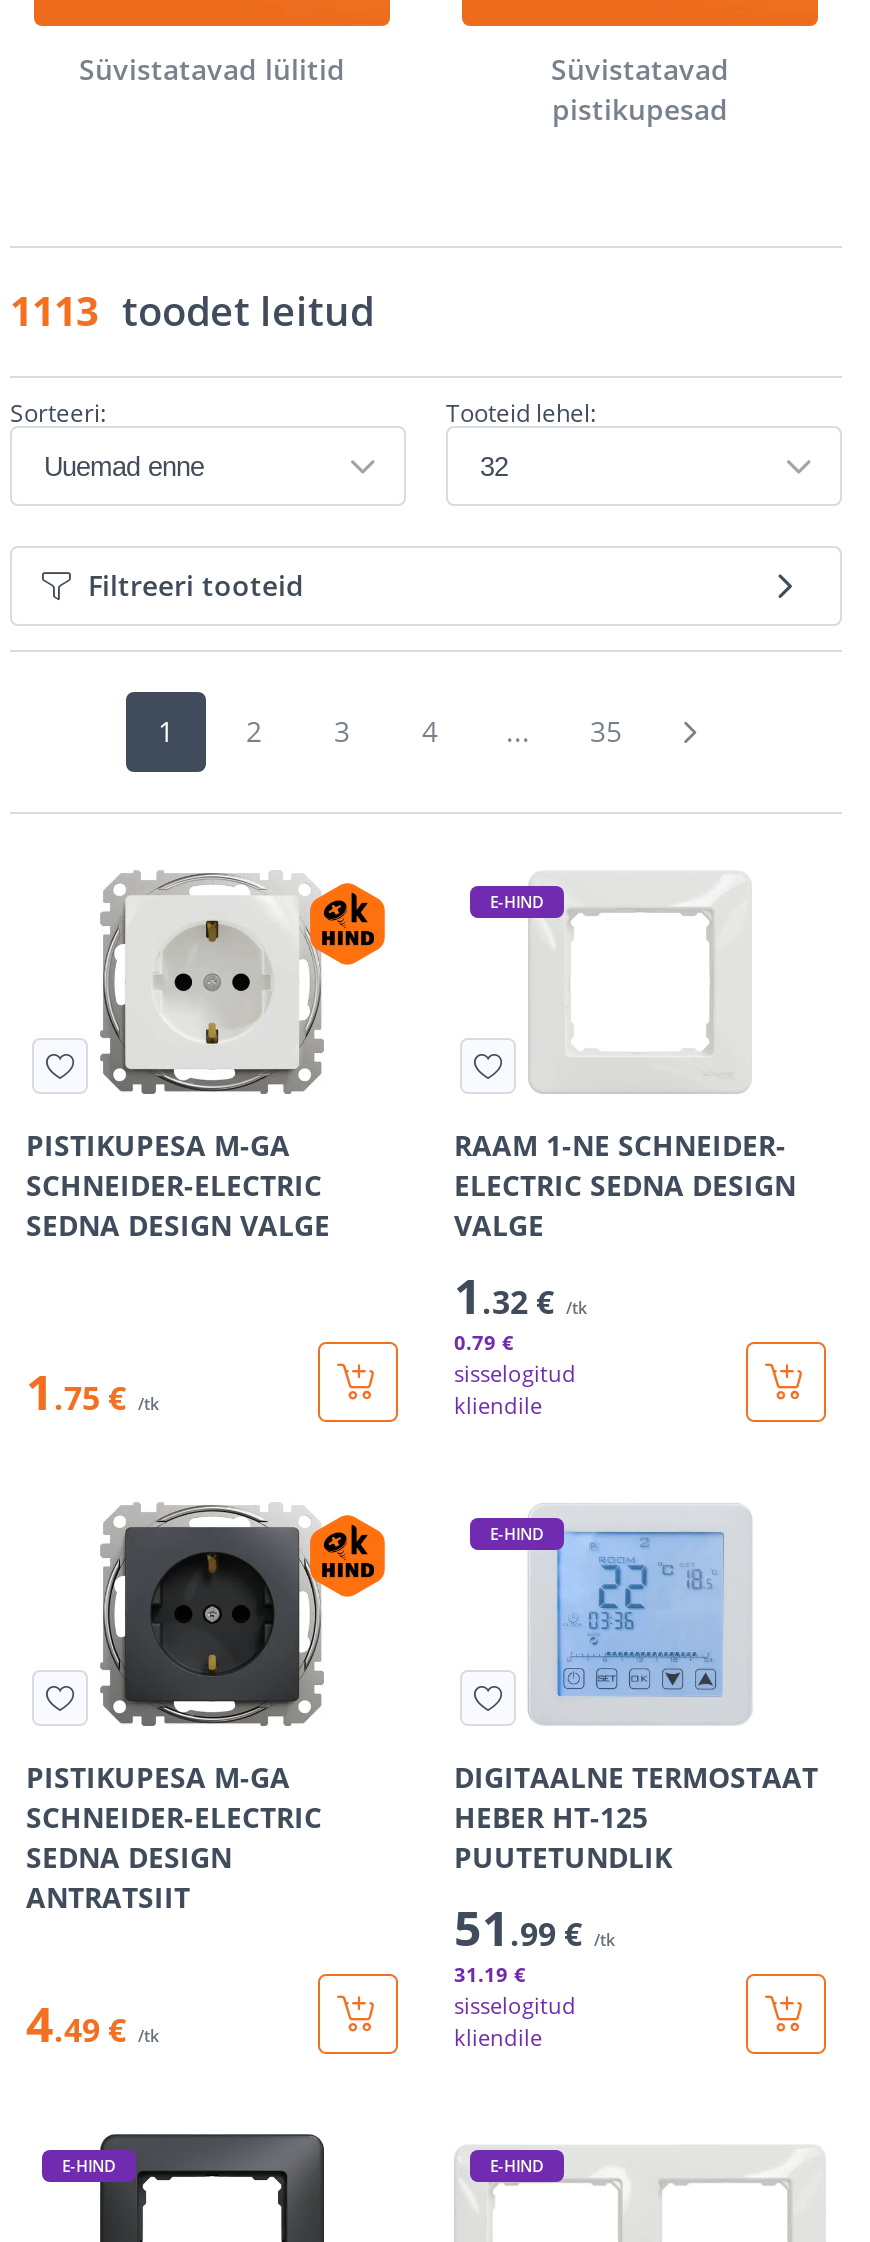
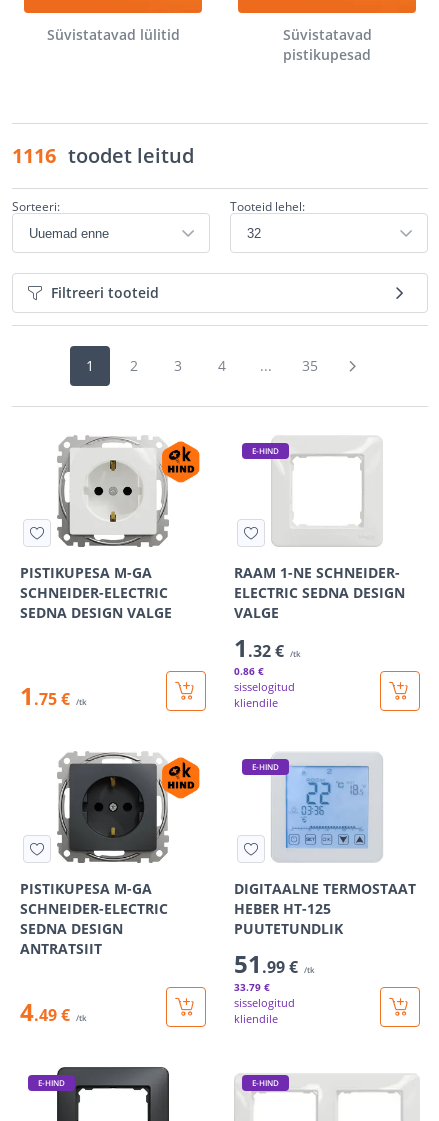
- 1113 toodet leitud
+ 1116 toodet leitud

- 0.79 €
+ 0.86 €

- 31.19 €
+ 33.79 €
